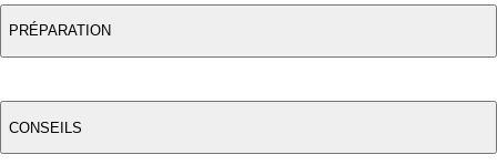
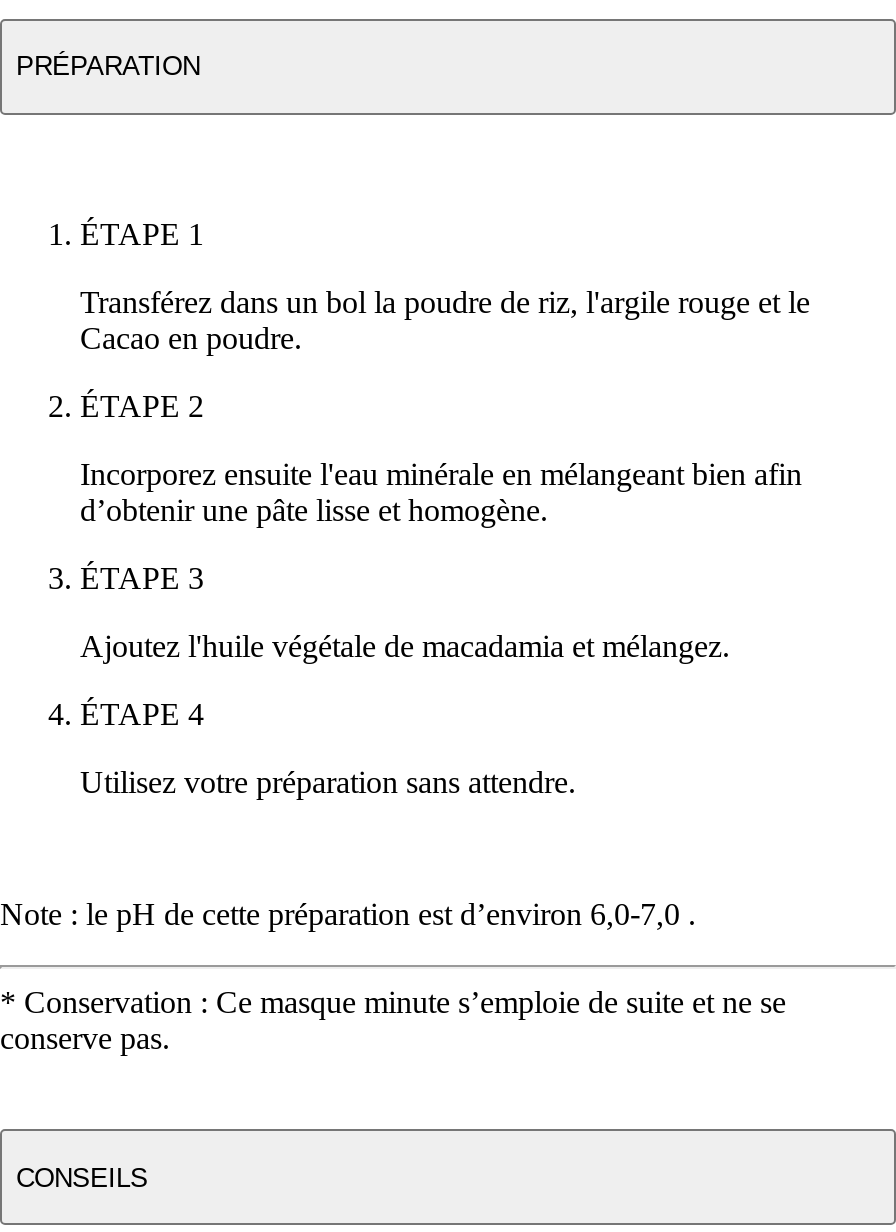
+ Note : le pH de cette préparation est d’environ 6,0-7,0 .
+ * Conservation : Ce masque minute s’emploie de suite et ne se
+ conserve pas.

+ ÉTAPE 1
+ Transférez dans un bol la poudre de riz, l'argile rouge et le
+ Cacao en poudre.
+ ÉTAPE 2
+ Incorporez ensuite l'eau minérale en mélangeant bien afin
+ d’obtenir une pâte lisse et homogène.
+ ÉTAPE 3
+ Ajoutez l'huile végétale de macadamia et mélangez.
+ ÉTAPE 4
+ Utilisez votre préparation sans attendre.
